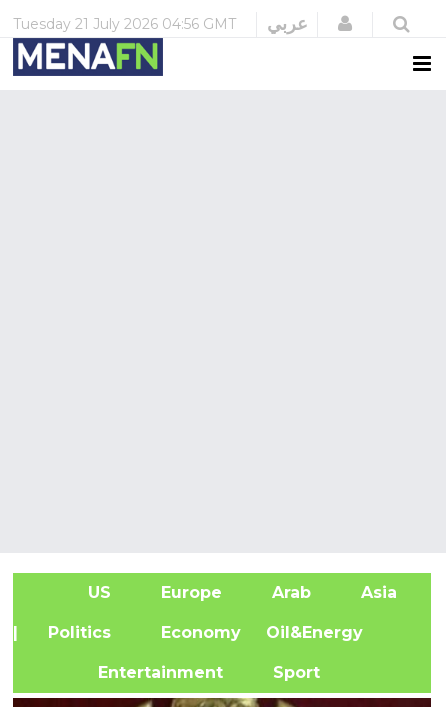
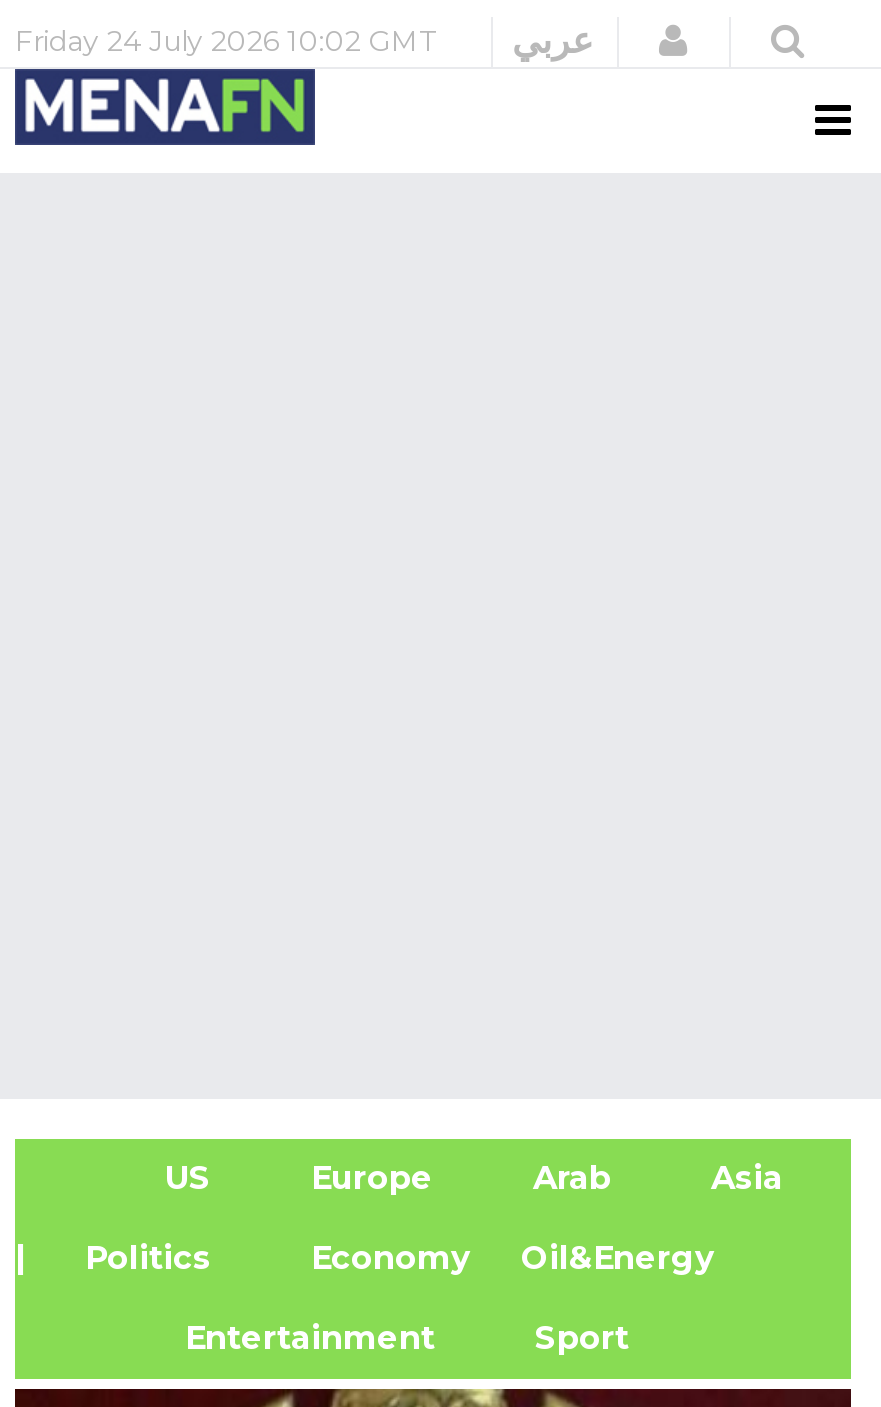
- Tuesday 21 July 2026 04:56 GMT
+ Friday 24 July 2026 10:02 GMT
